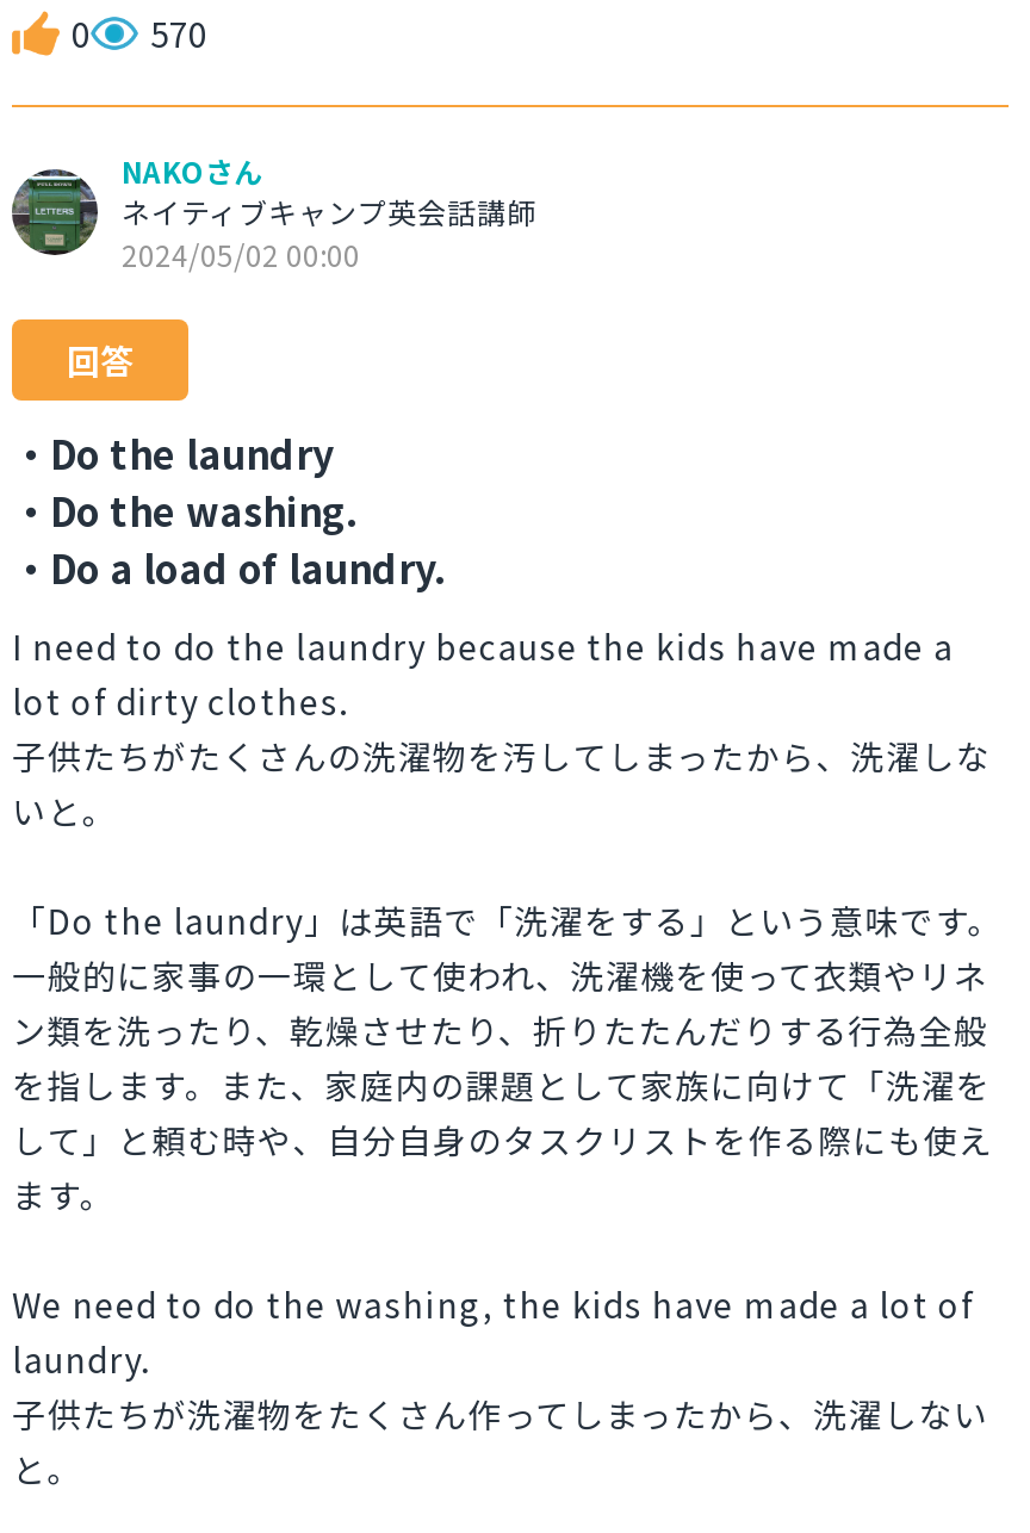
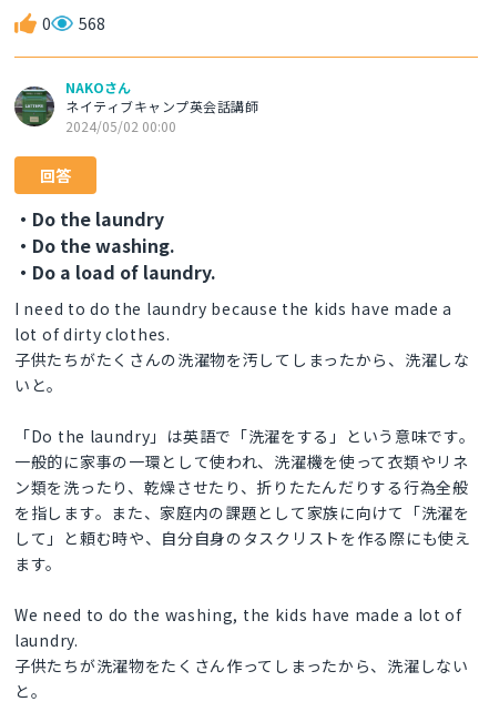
- 0 570
+ 0 568
